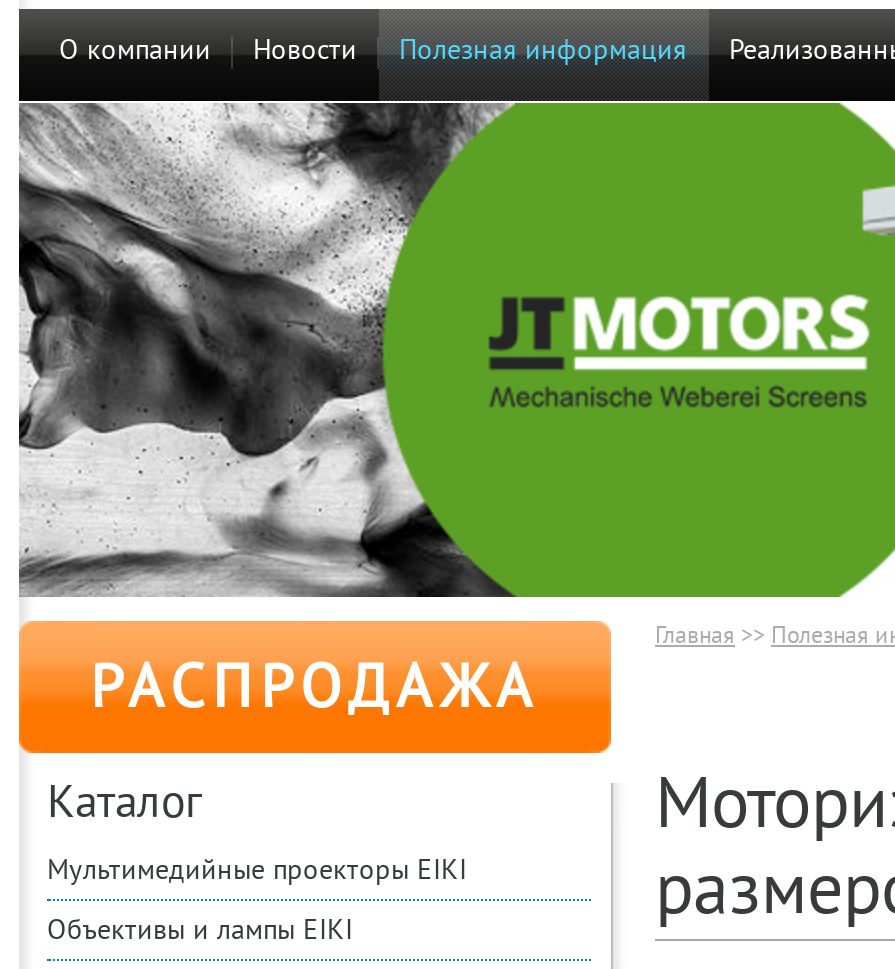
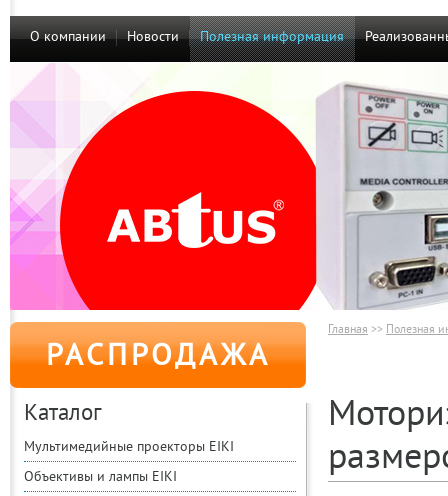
- [image]
+ [image]
